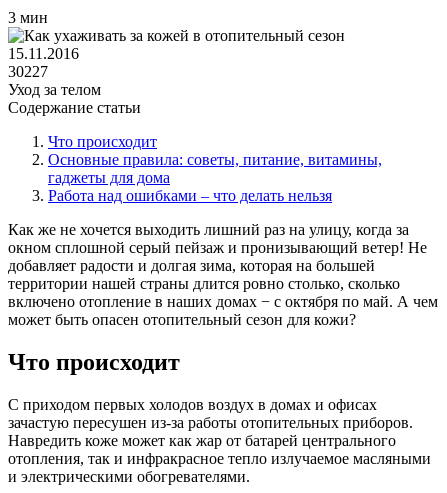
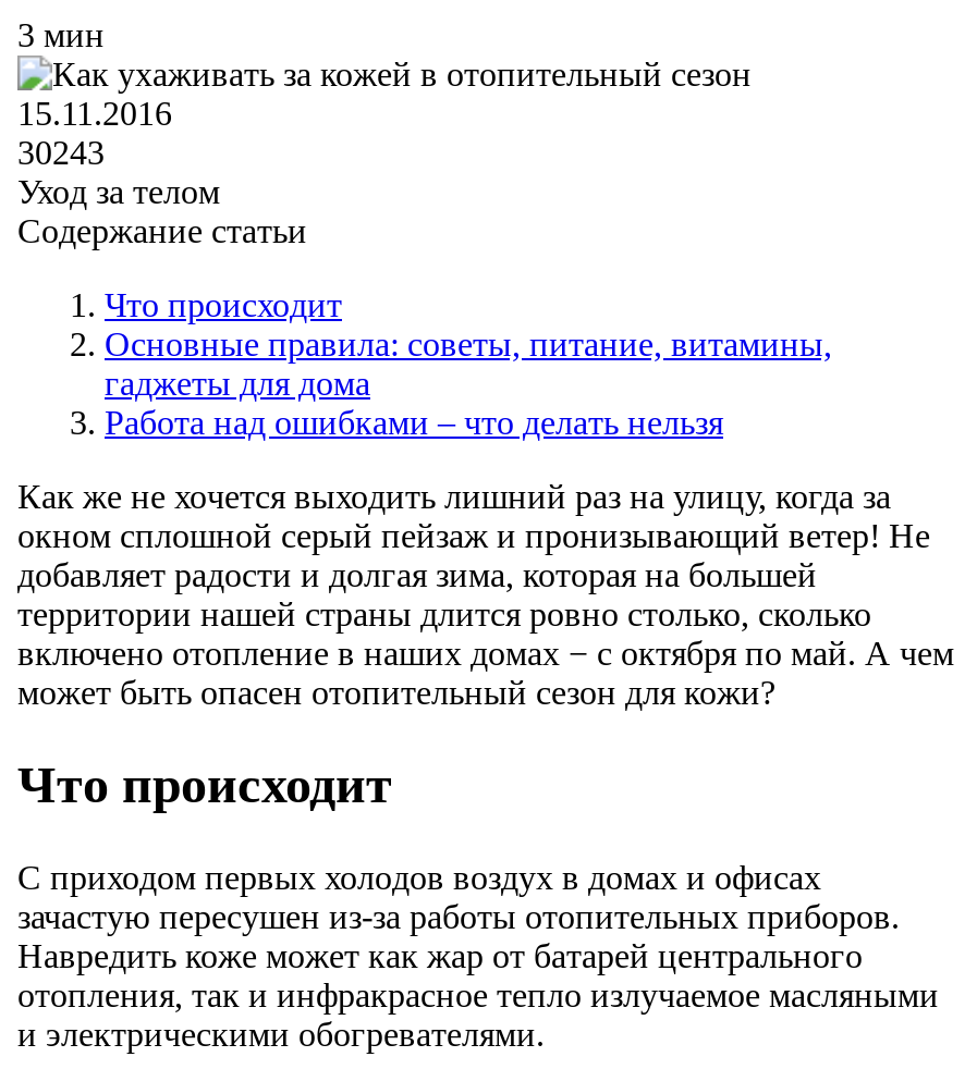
- 30227
+ 30243
